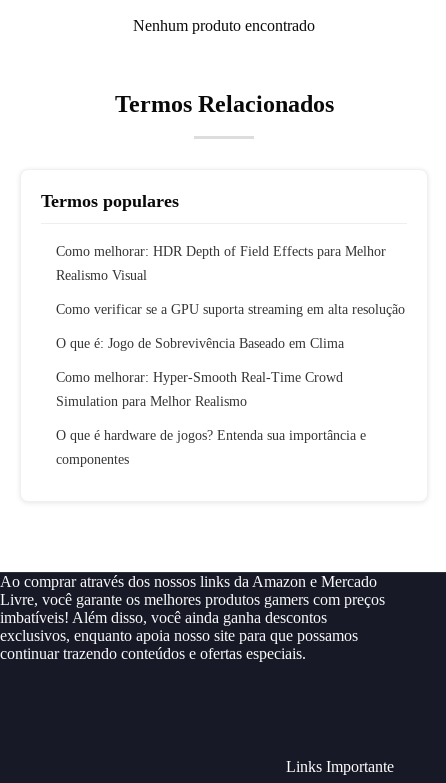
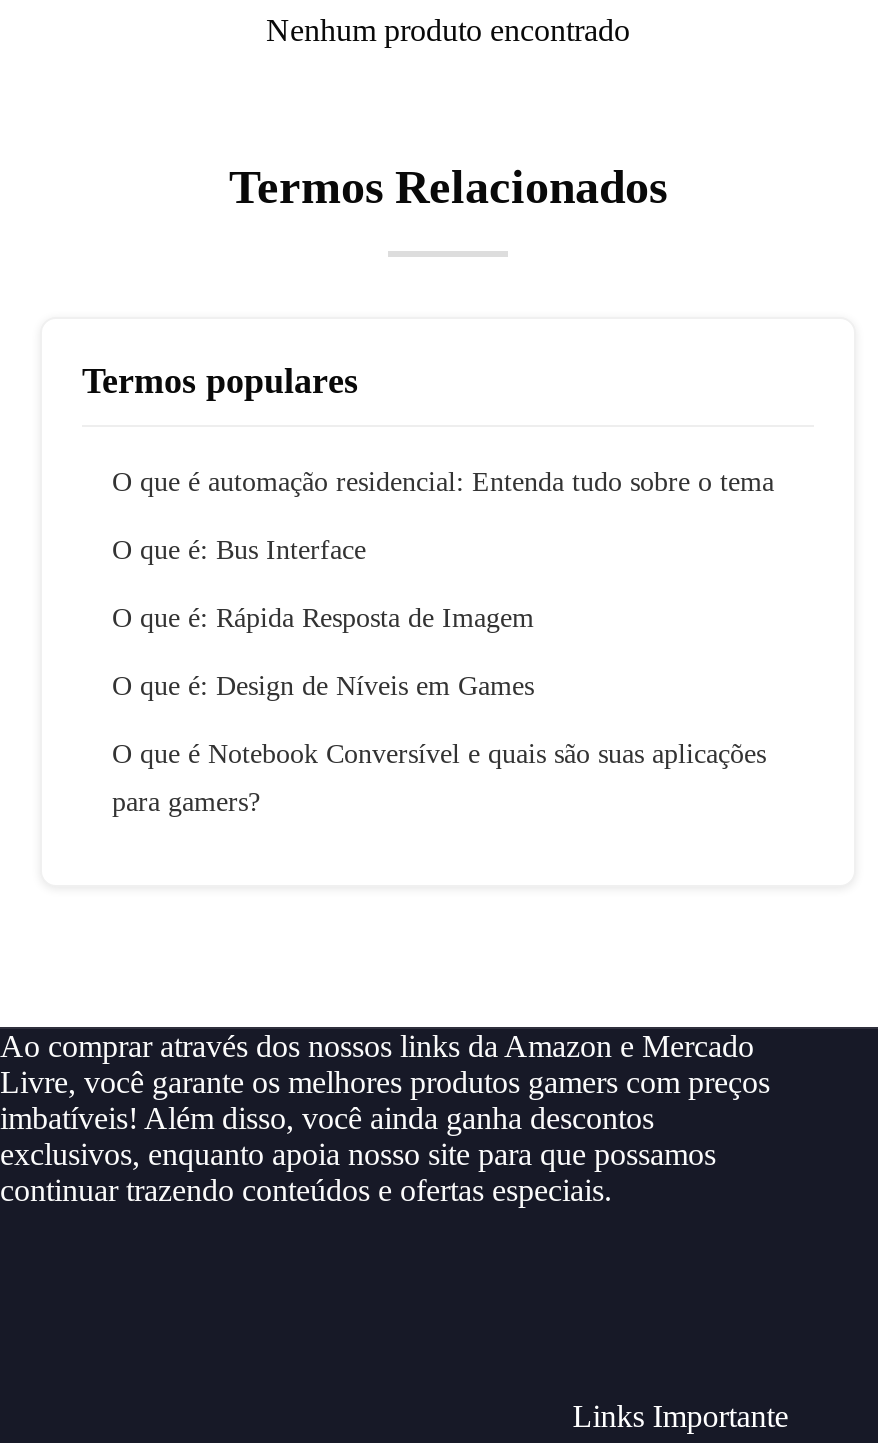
- Como melhorar: HDR Depth of Field Effects para Melhor
- Realismo Visual
- Como verificar se a GPU suporta streaming em alta resolução
- O que é: Jogo de Sobrevivência Baseado em Clima
- Como melhorar: Hyper-Smooth Real-Time Crowd
- Simulation para Melhor Realismo
- O que é hardware de jogos? Entenda sua importância e
- componentes
+ O que é automação residencial: Entenda tudo sobre o tema
+ O que é: Bus Interface
+ O que é: Rápida Resposta de Imagem
+ O que é: Design de Níveis em Games
+ O que é Notebook Conversível e quais são suas aplicações
+ para gamers?
